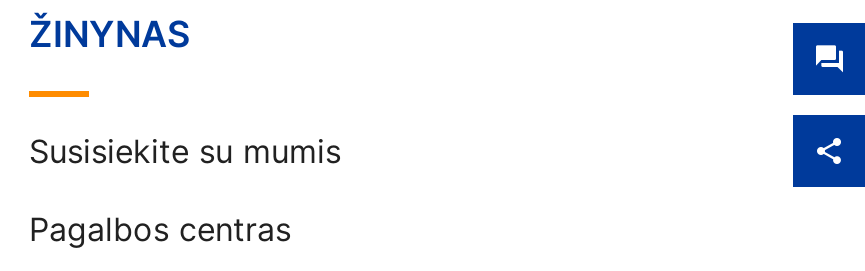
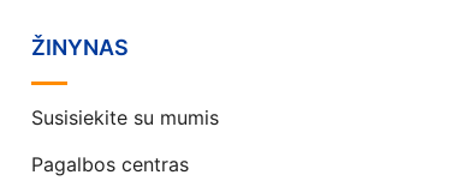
- [image]

- [image]
